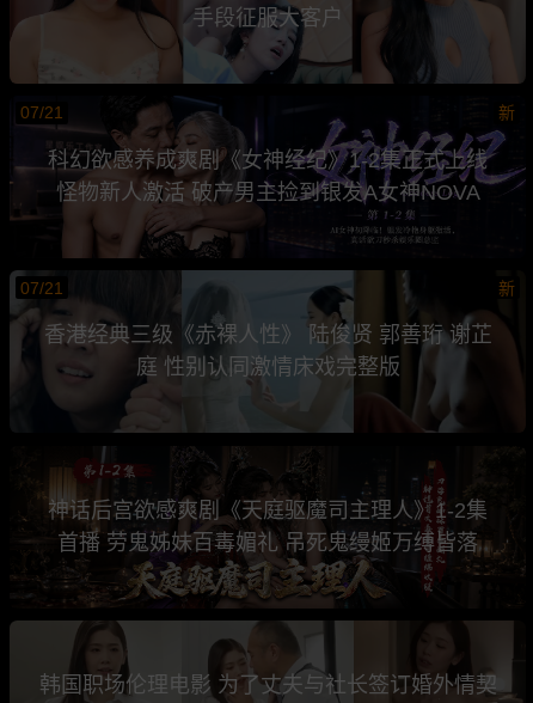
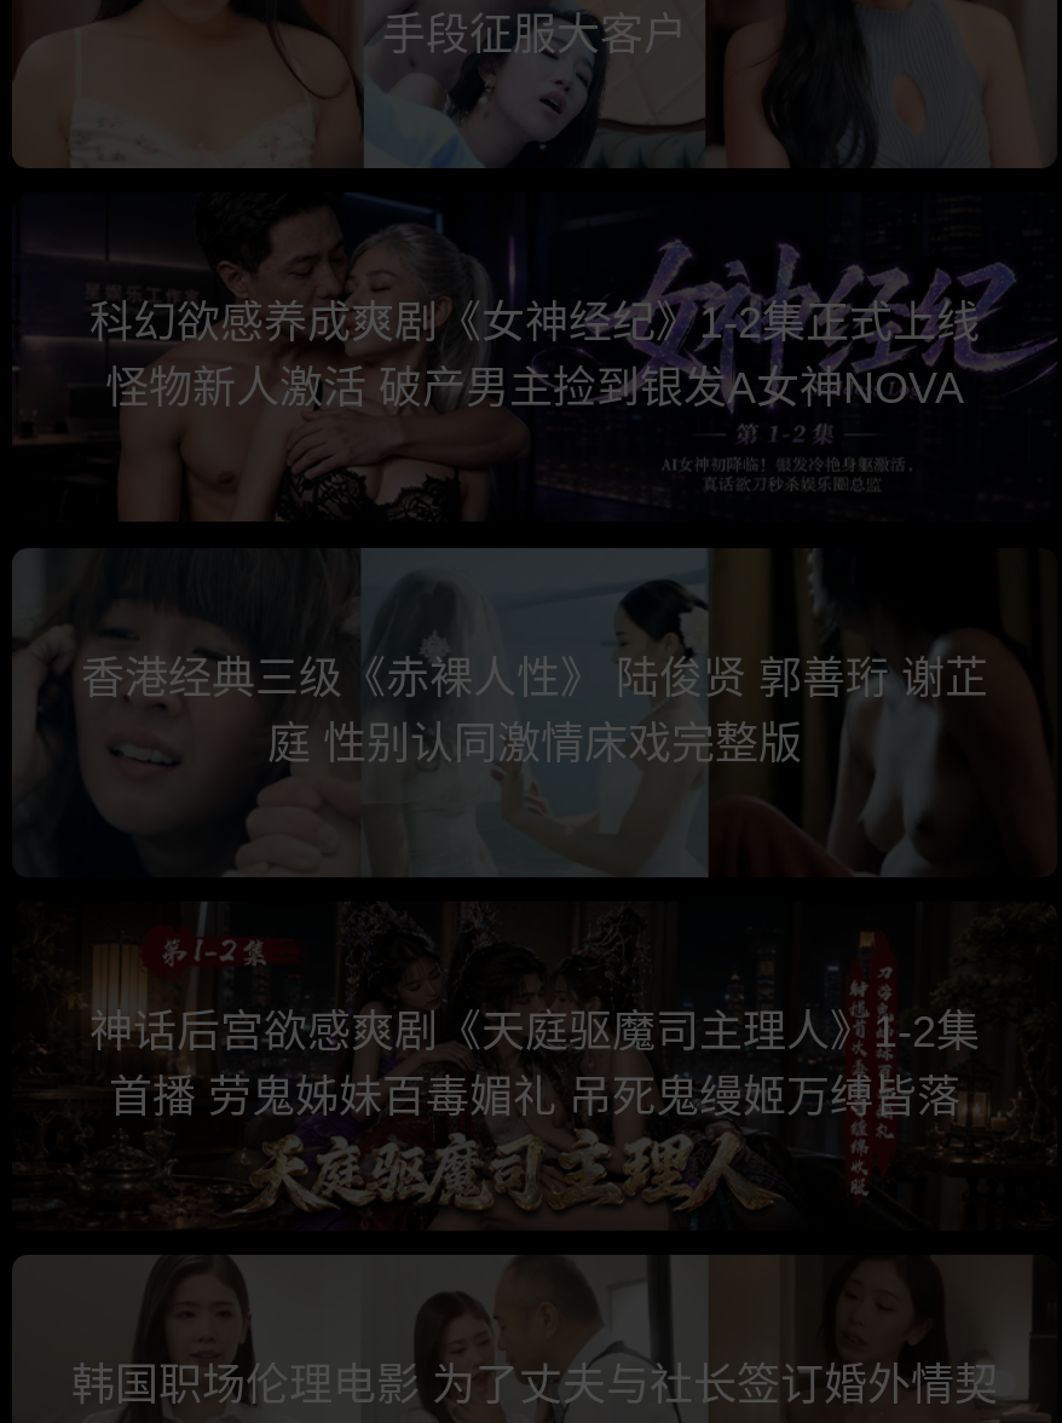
- 07/21
- 新

- 07/21
- 新
